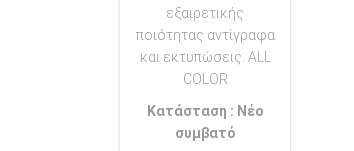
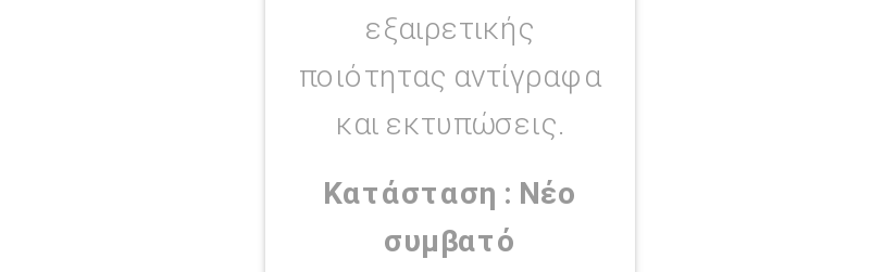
- και εκτυπώσεις. ALL
- COLOR
+ και εκτυπώσεις.
